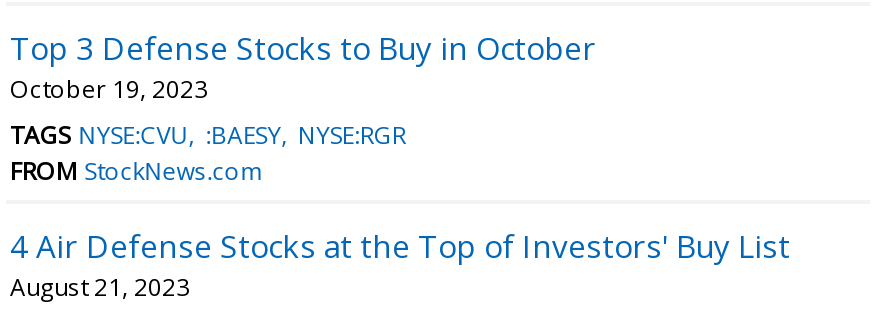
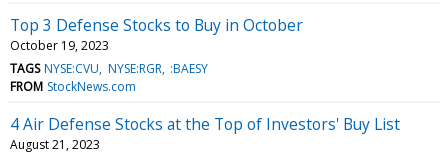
- TAGS NYSE:CVU :BAESY NYSE:RGR
+ TAGS NYSE:CVU NYSE:RGR :BAESY
